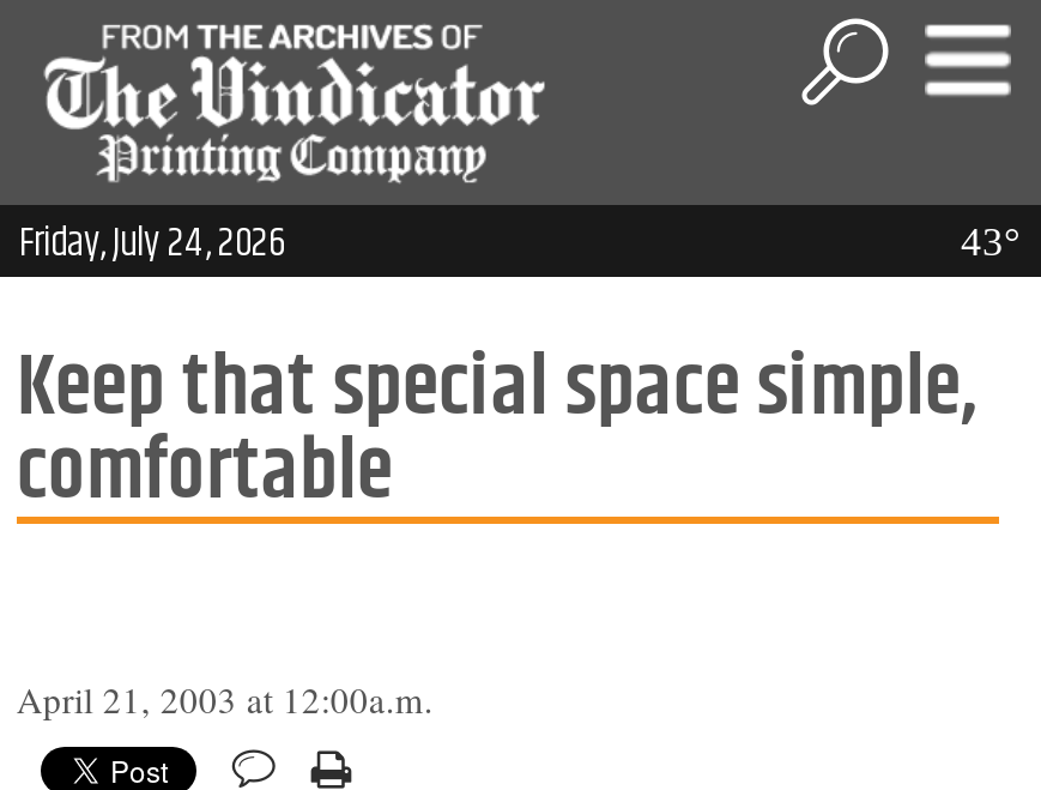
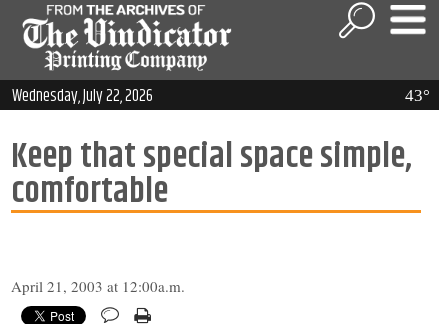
- Friday, July 24, 2026
+ Wednesday, July 22, 2026
